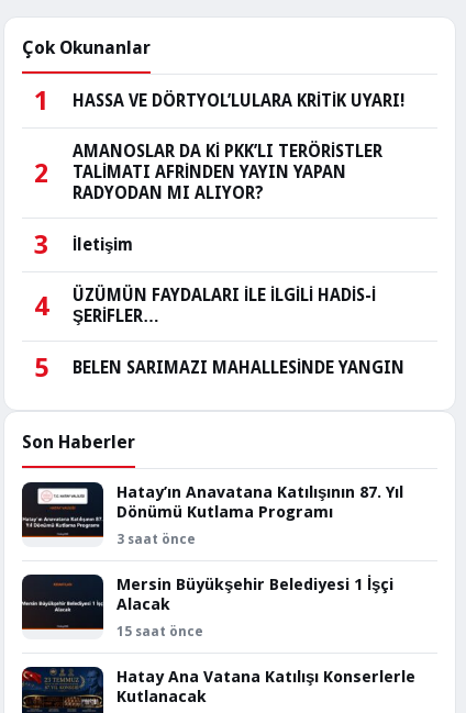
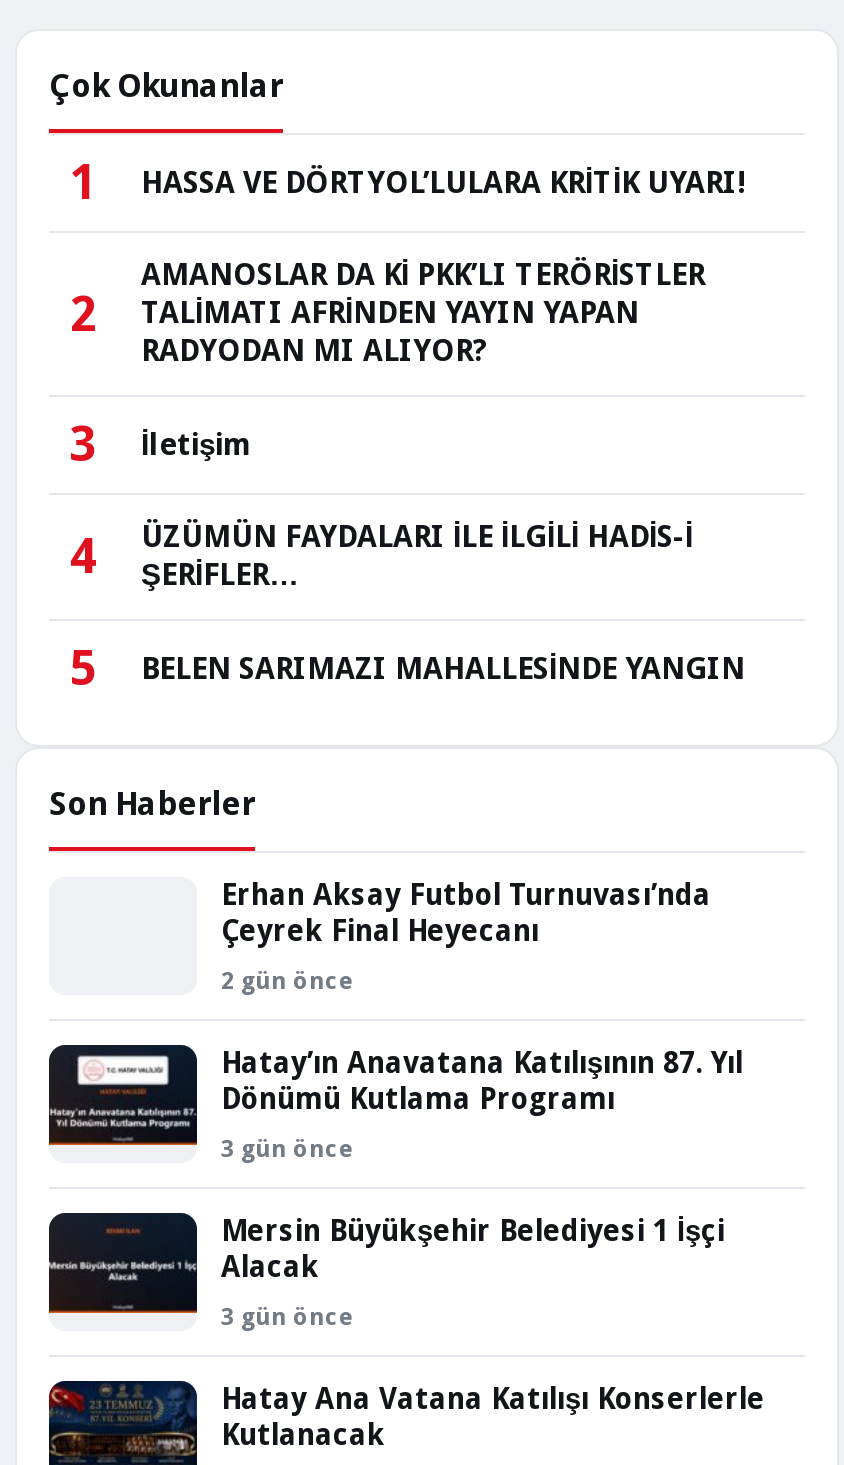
+ Erhan Aksay Futbol Turnuvası’nda
+ Çeyrek Final Heyecanı
+ 2 gün önce

- 3 saat önce
+ 3 gün önce

- 15 saat önce
+ 3 gün önce
